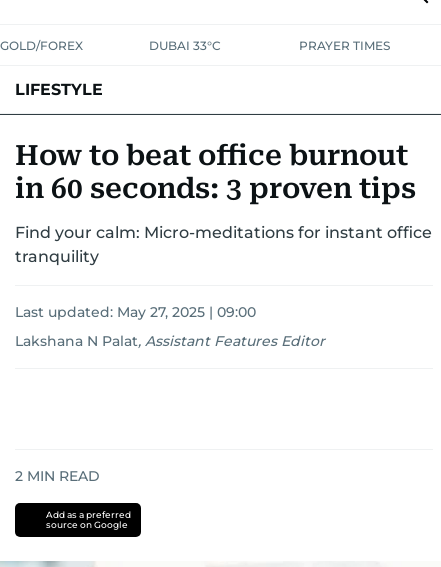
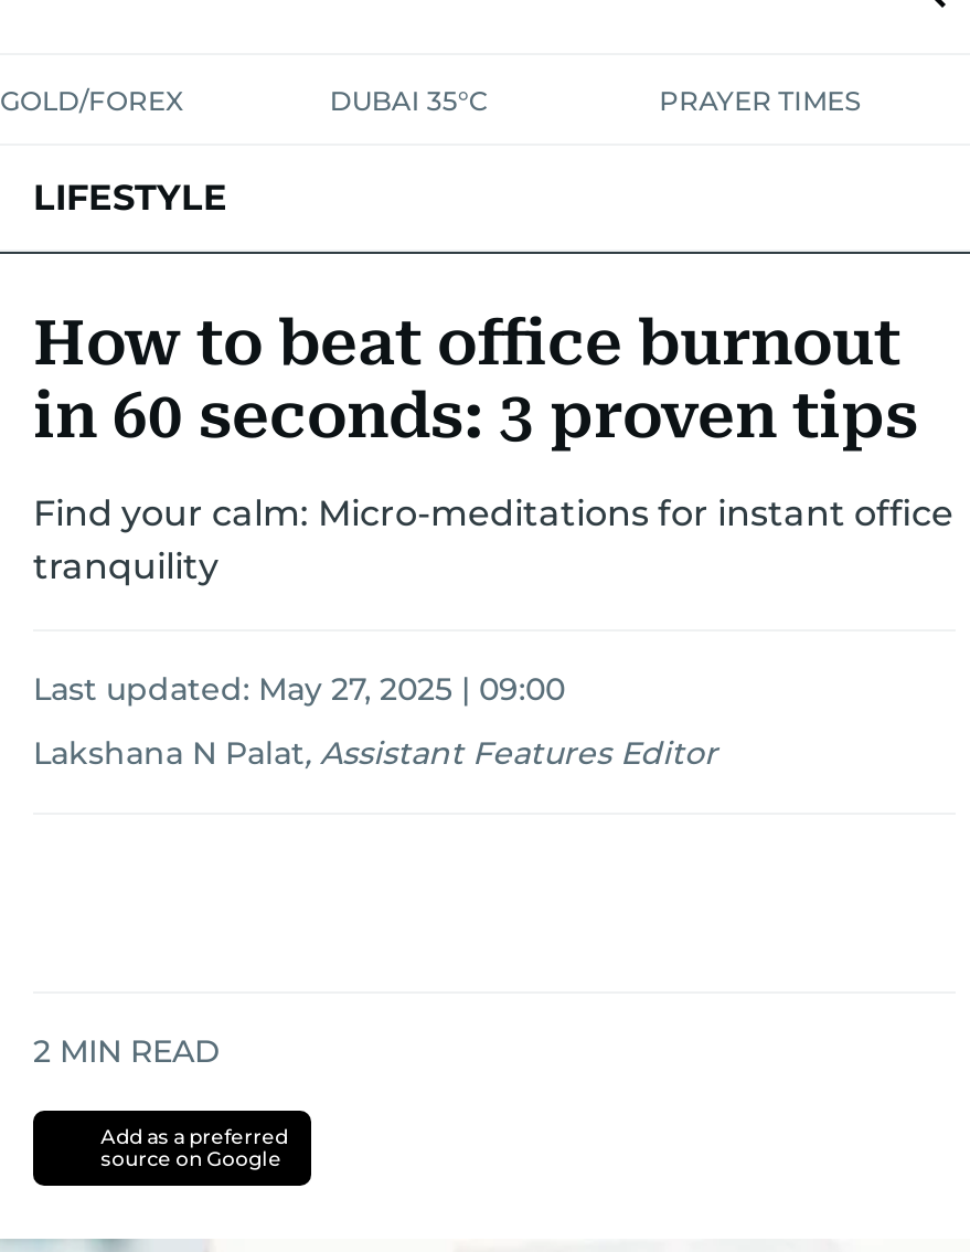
- DUBAI 33°C
+ DUBAI 35°C
